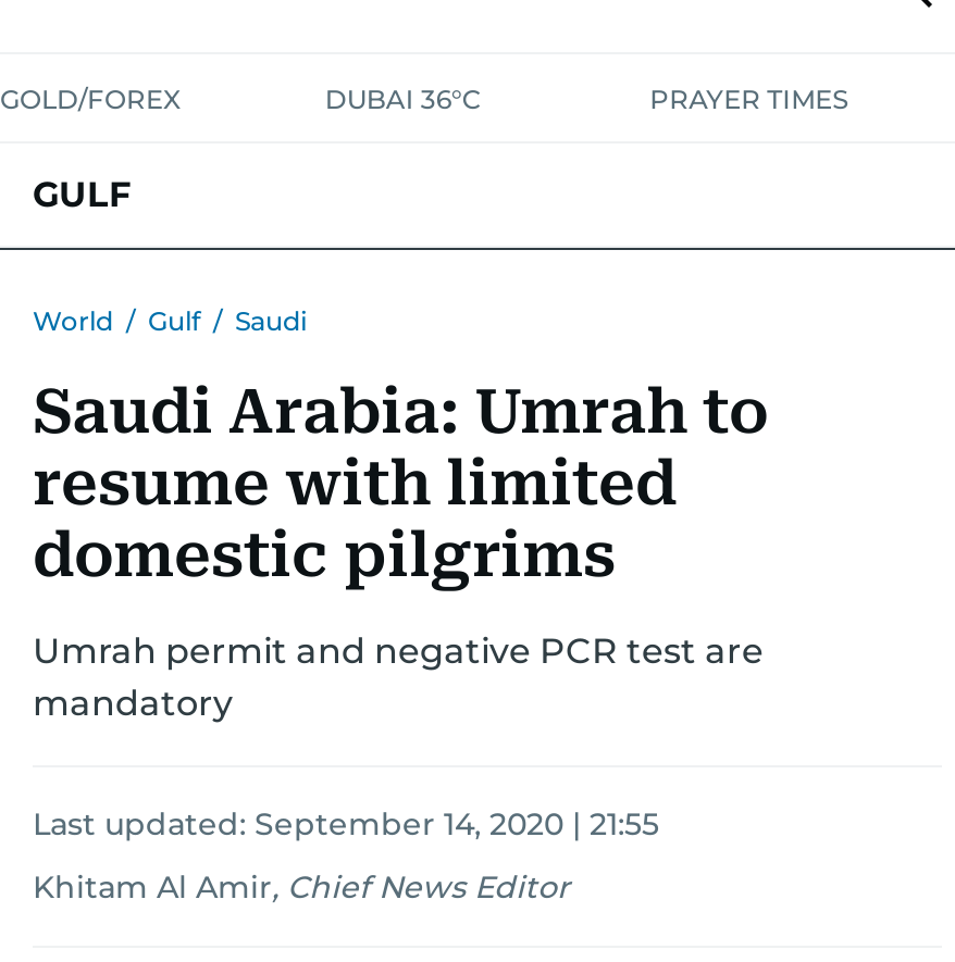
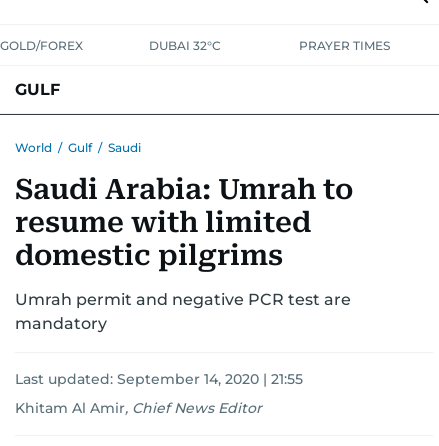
- DUBAI 36°C
+ DUBAI 32°C
